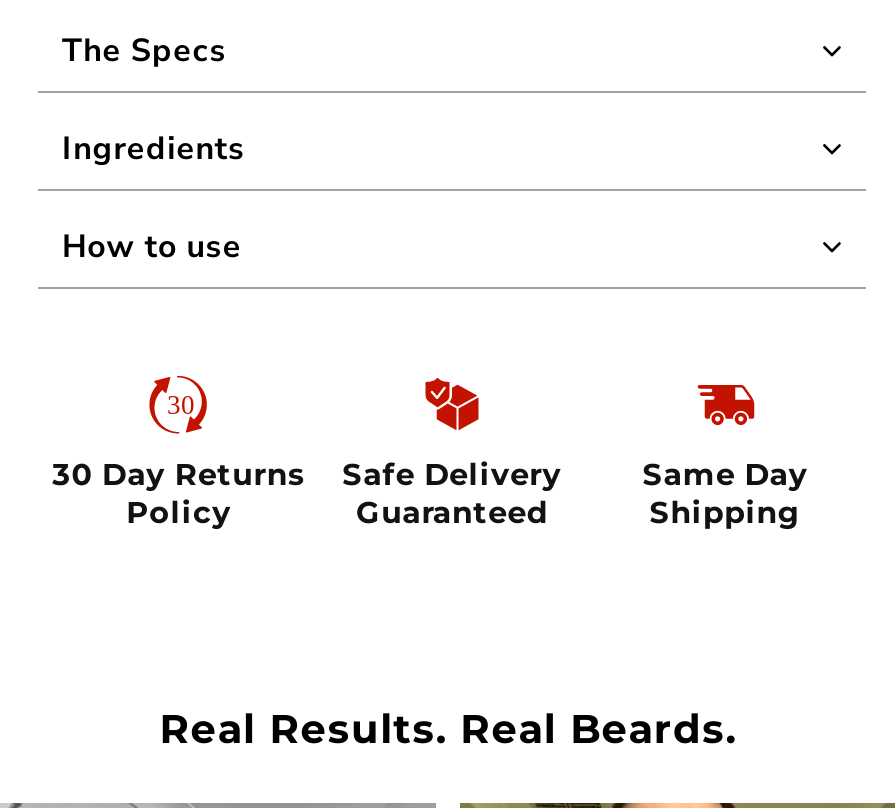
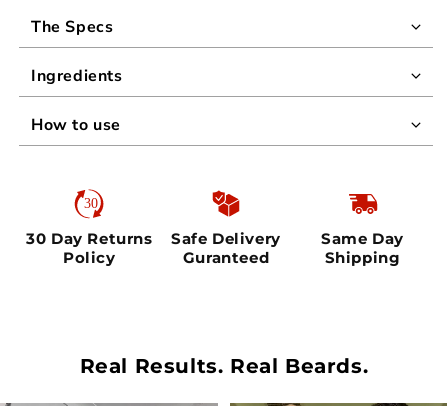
- Guaranteed
+ Guranteed
